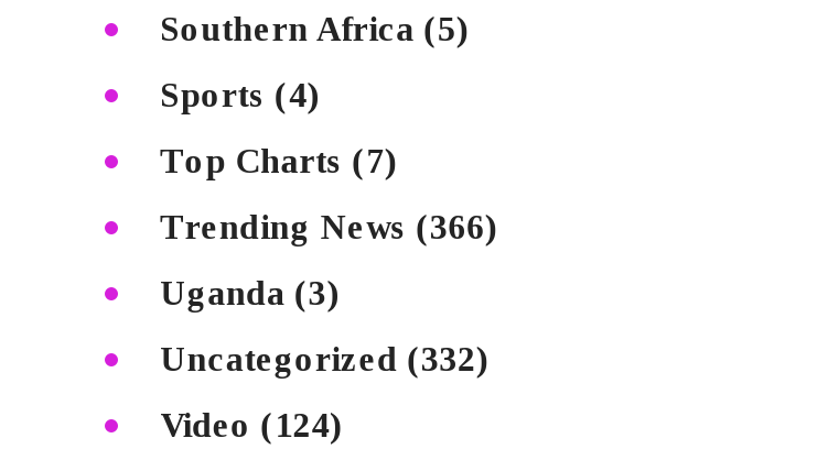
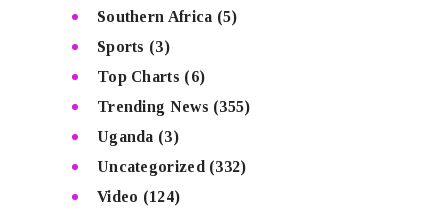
- Sports (4)
+ Sports (3)

- Top Charts (7)
+ Top Charts (6)

- Trending News (366)
+ Trending News (355)
